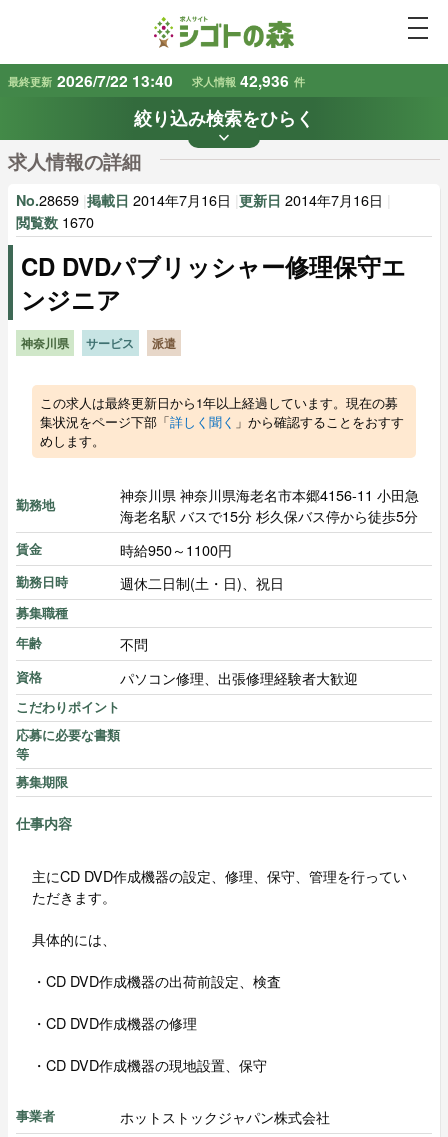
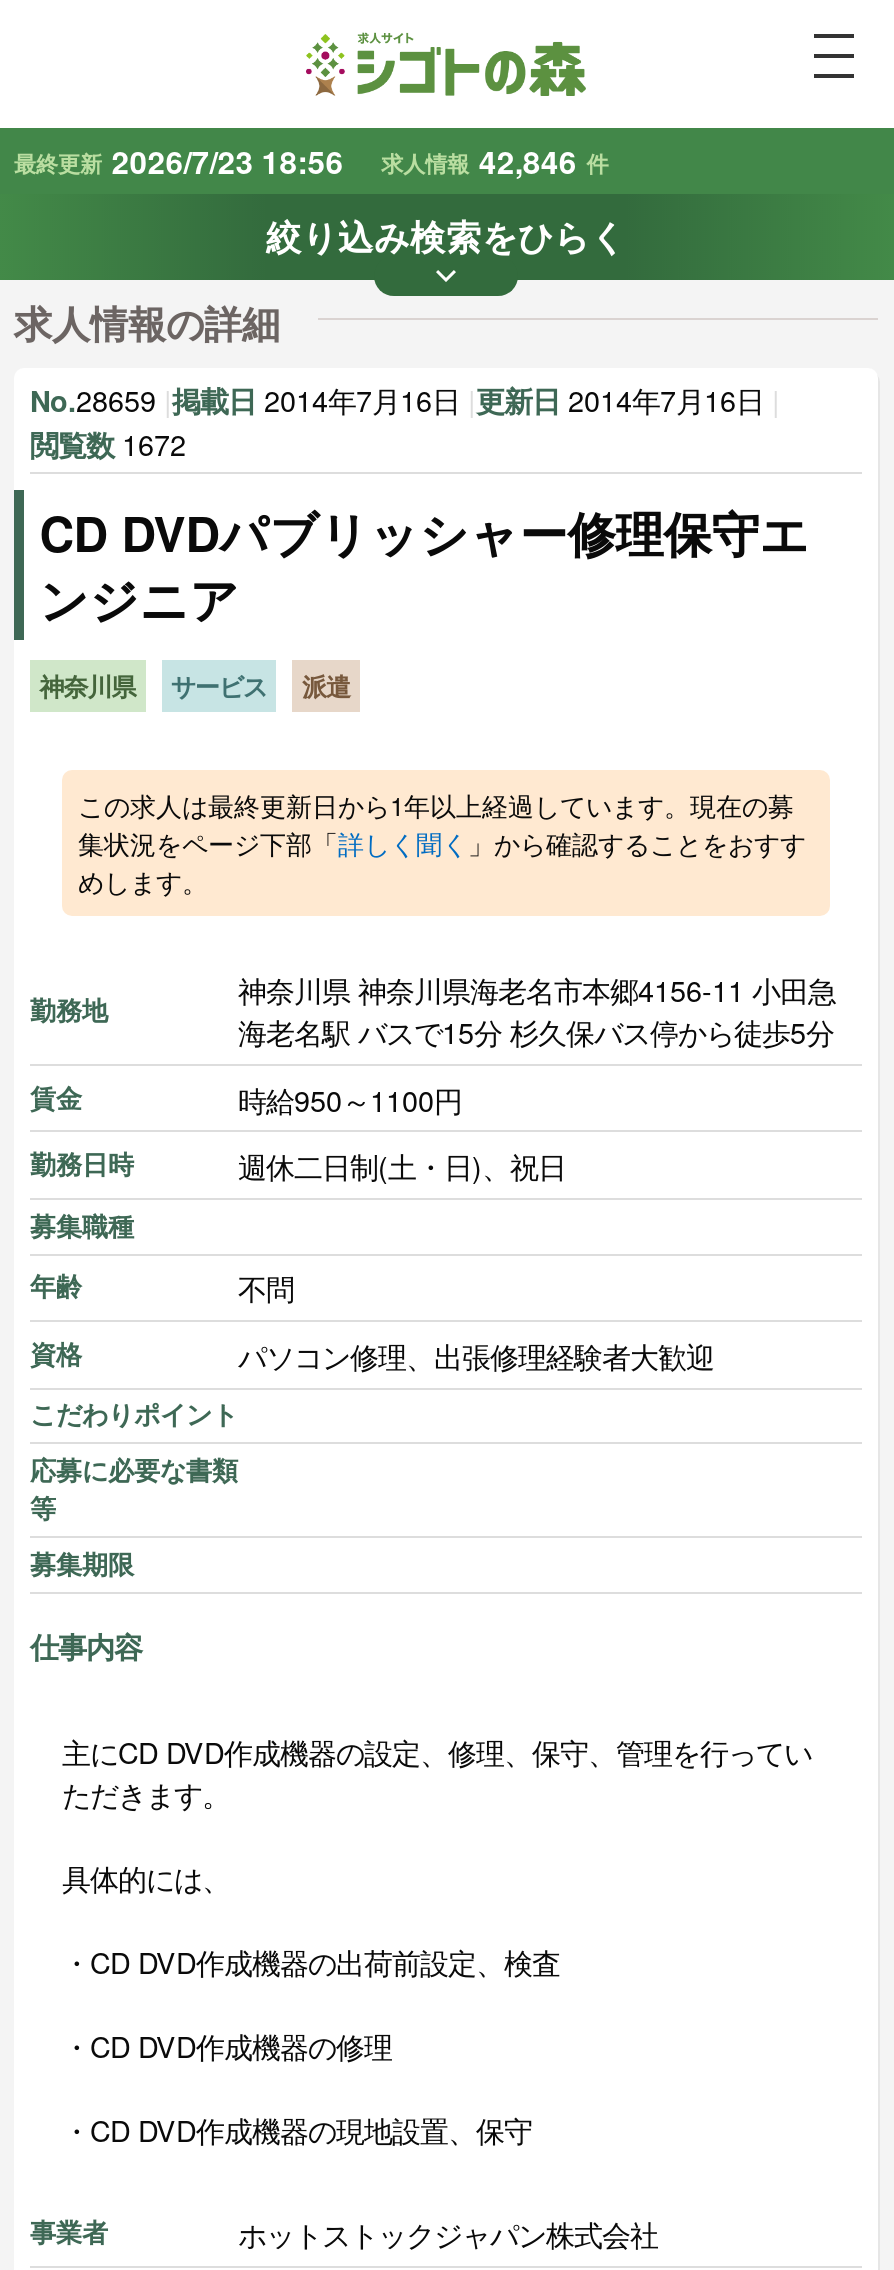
- 最終更新 2026/7/22 13:40 求人情報 42,936 件
+ 最終更新 2026/7/23 18:56 求人情報 42,846 件

- 閲覧数 1670
+ 閲覧数 1672
